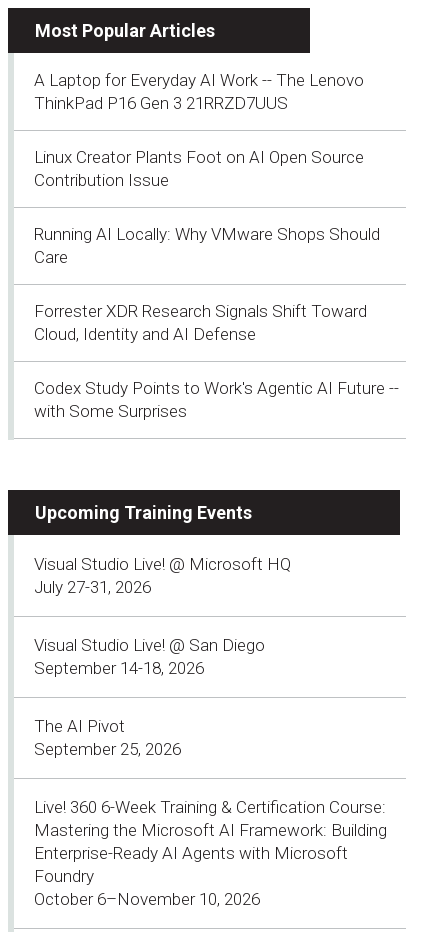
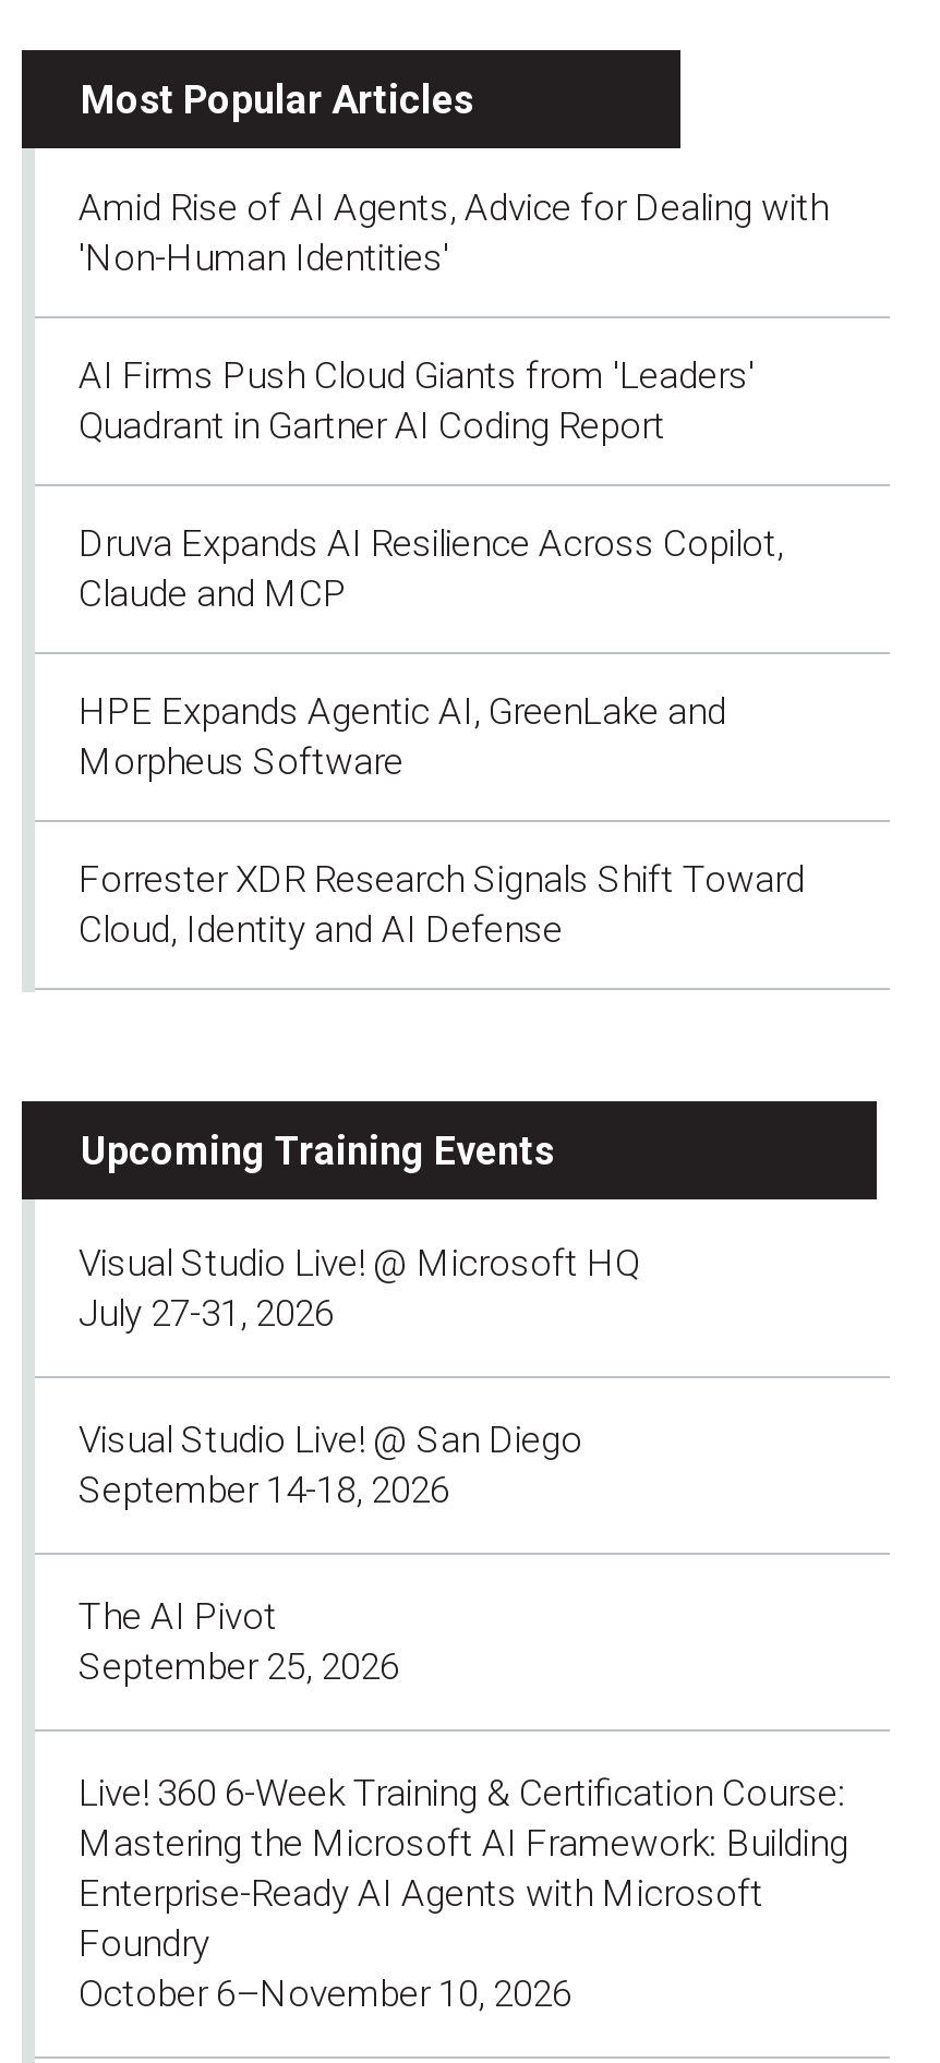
- A Laptop for Everyday AI Work -- The Lenovo
- ThinkPad P16 Gen 3 21RRZD7UUS
- Linux Creator Plants Foot on AI Open Source
- Contribution Issue
- Running AI Locally: Why VMware Shops Should
- Care
+ Amid Rise of AI Agents, Advice for Dealing with
+ 'Non-Human Identities'
+ AI Firms Push Cloud Giants from 'Leaders'
+ Quadrant in Gartner AI Coding Report
+ Druva Expands AI Resilience Across Copilot,
+ Claude and MCP
+ HPE Expands Agentic AI, GreenLake and
+ Morpheus Software

moved down: Forrester XDR Research Signals Shift Toward | Cloud, Identity and AI Defense

- Codex Study Points to Work's Agentic AI Future --
- with Some Surprises
